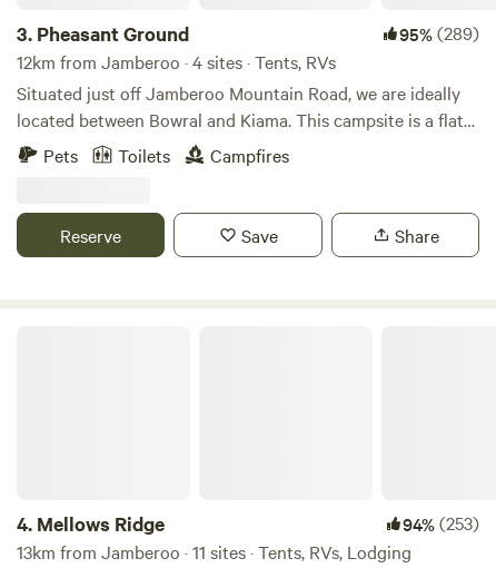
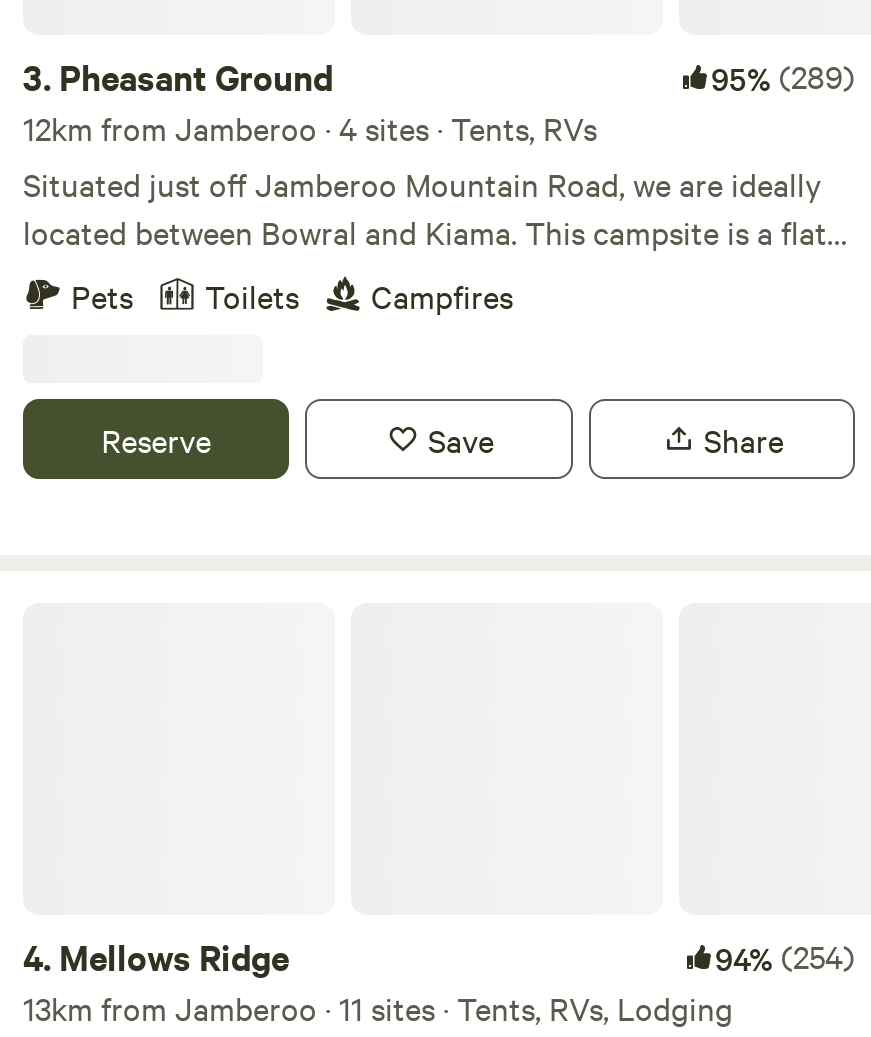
- 94% (253)
+ 94% (254)
